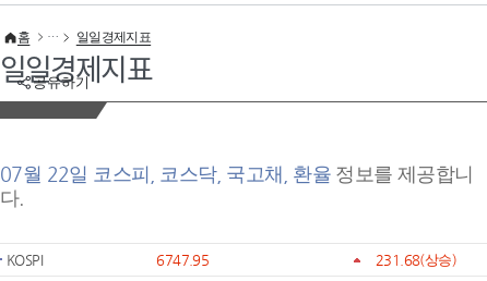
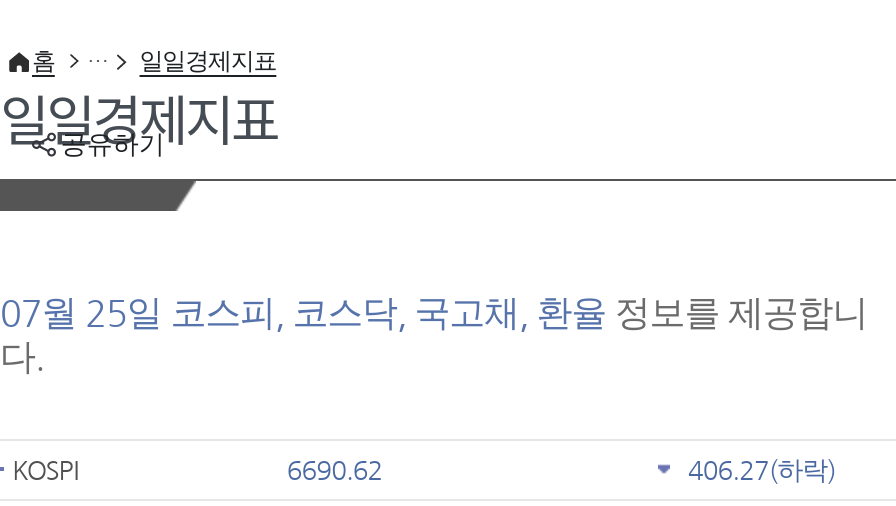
- 07월 22일 코스피, 코스닥, 국고채, 환율 정보를 제공합니
+ 07월 25일 코스피, 코스닥, 국고채, 환율 정보를 제공합니

- 6747.95
- 231.68(상승)
+ 6690.62
+ 406.27(하락)
